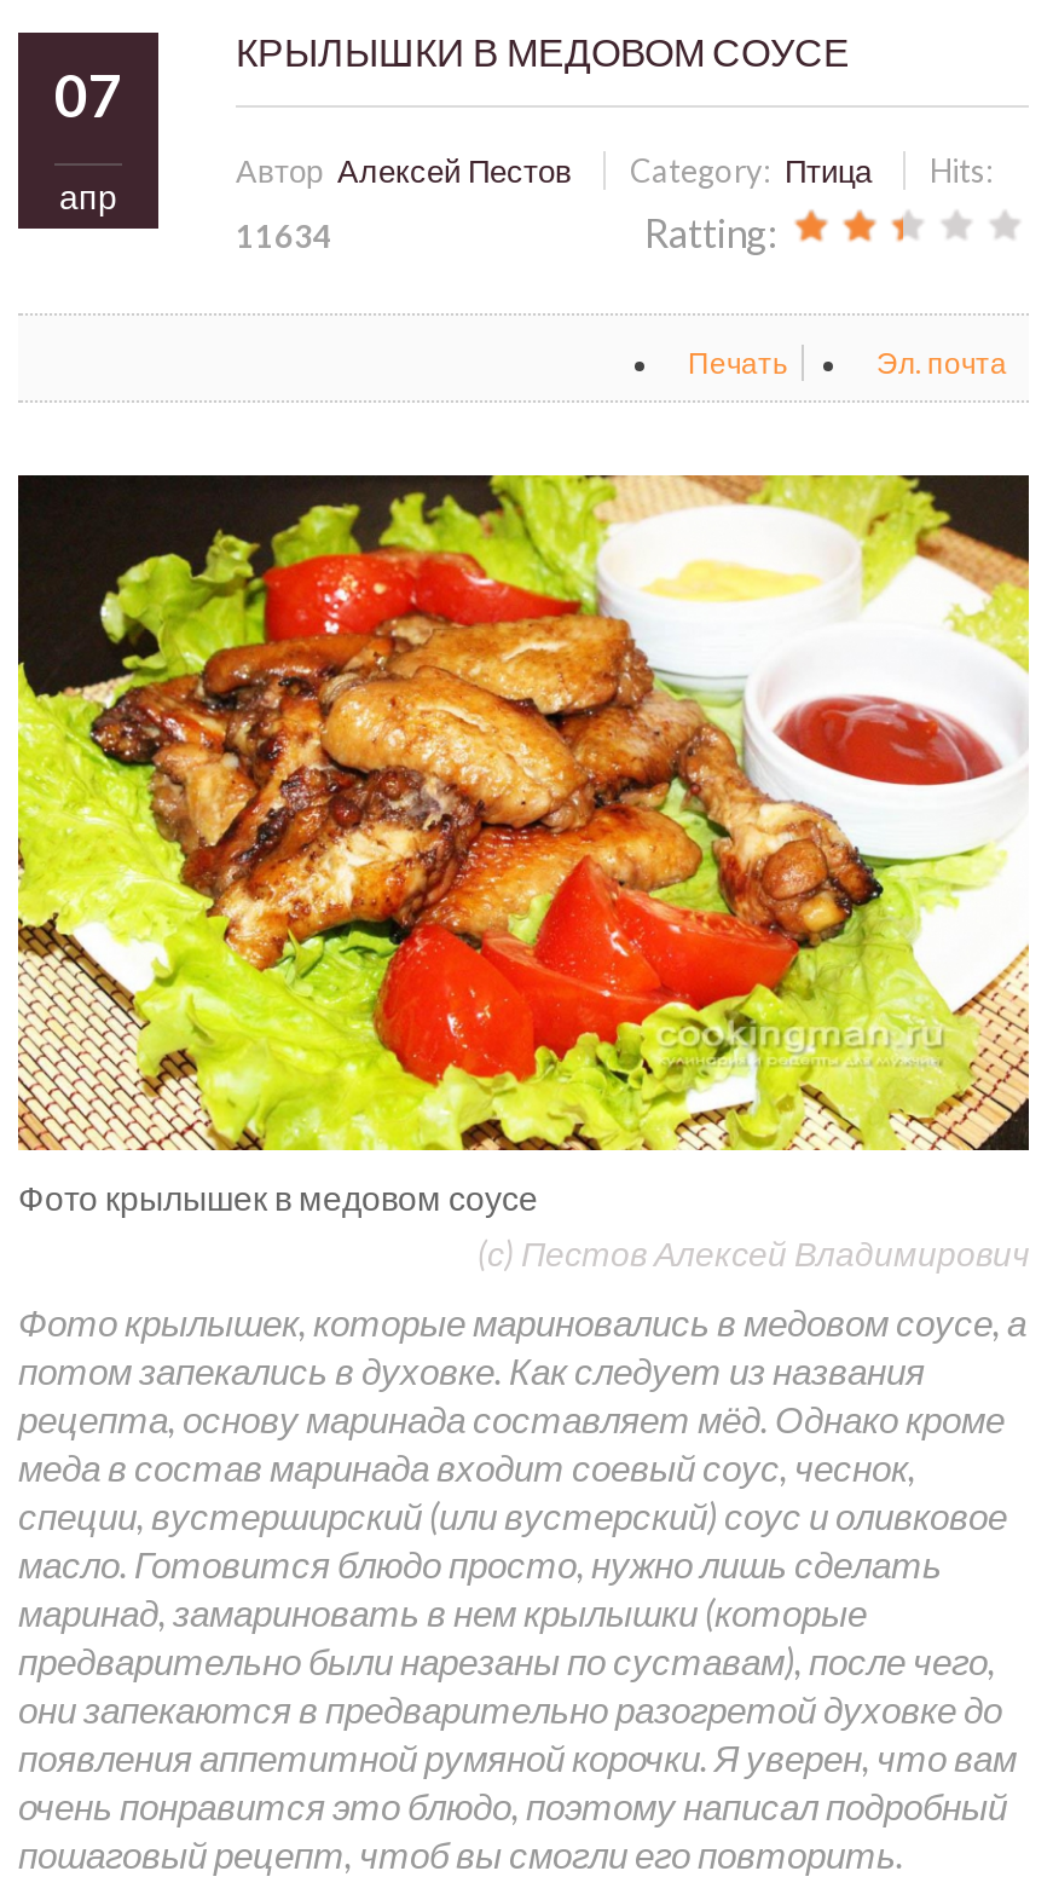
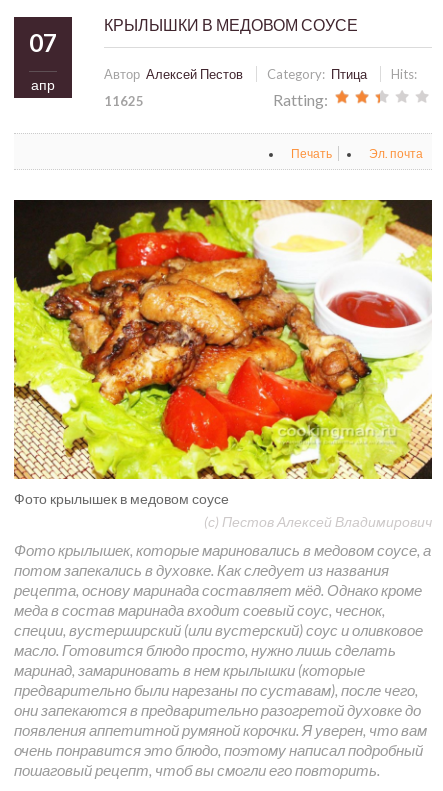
- 11634
+ 11625
